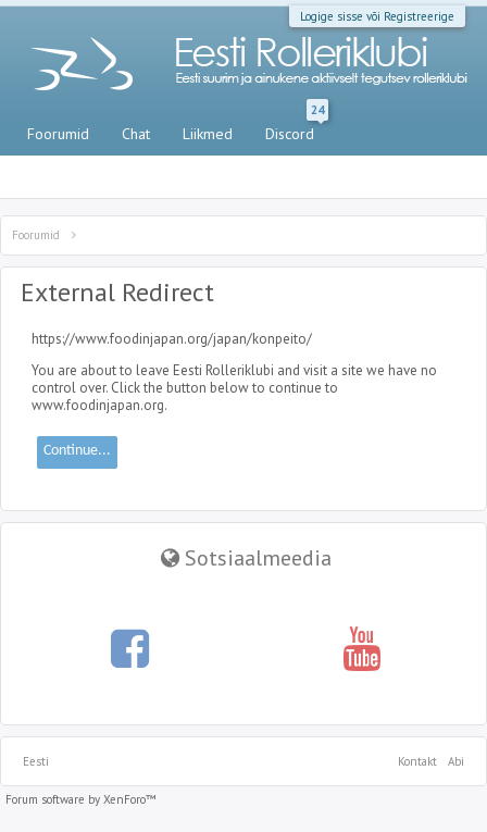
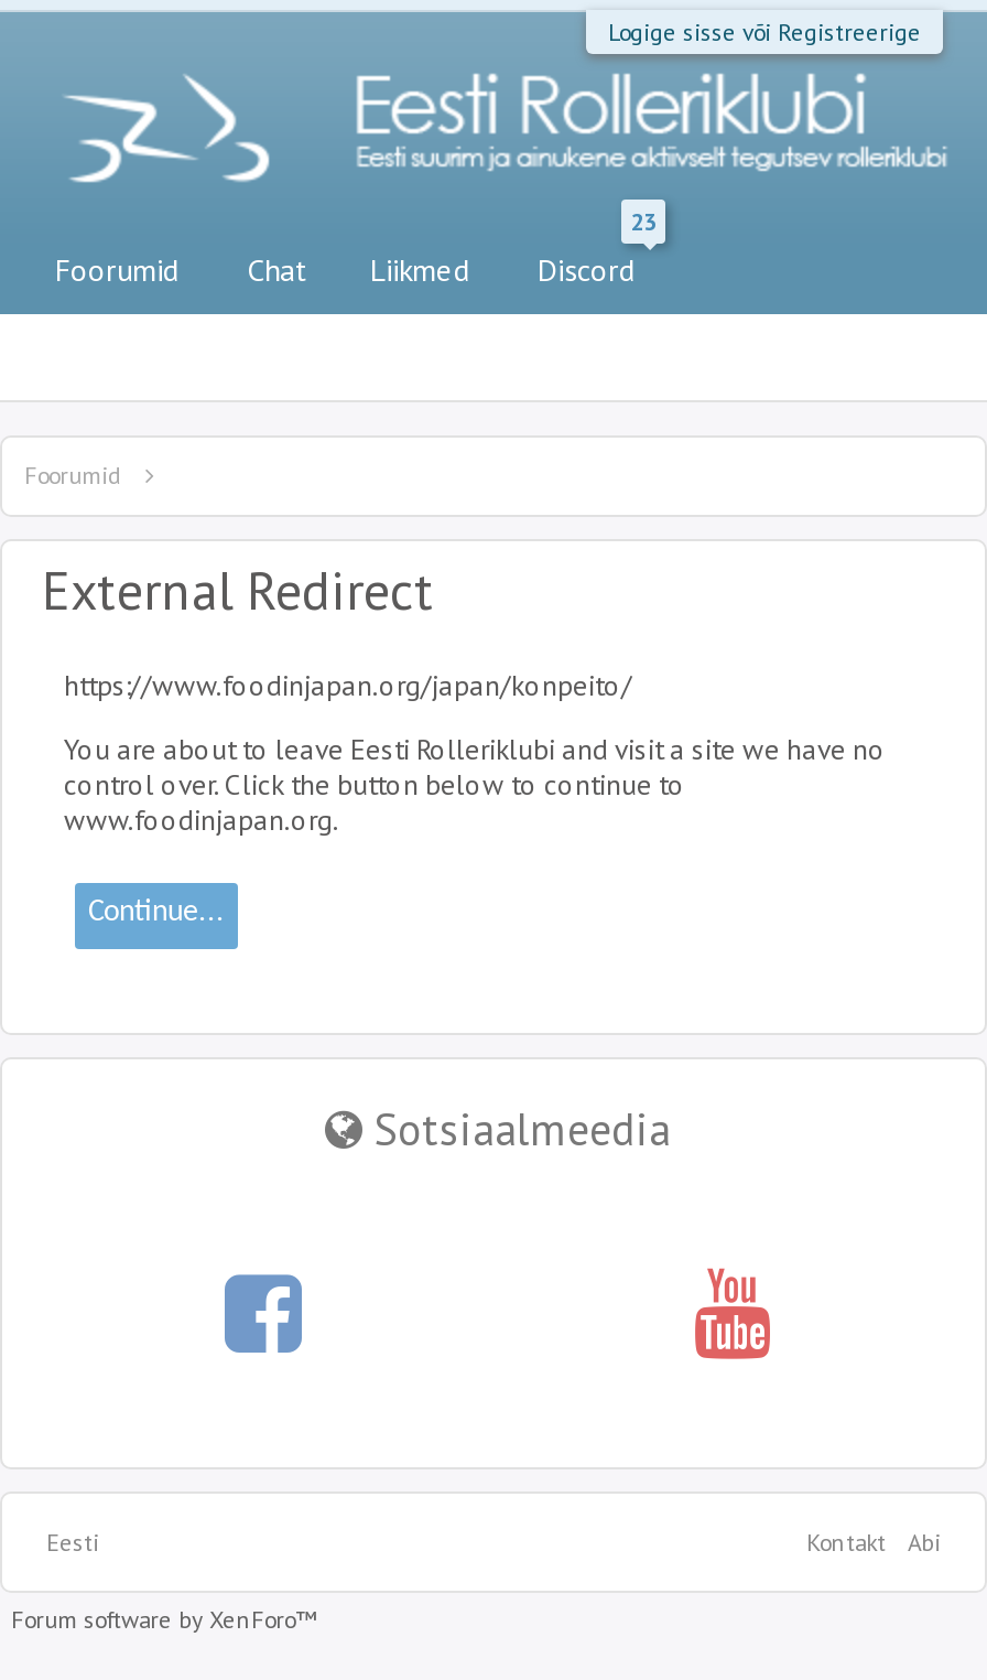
- 24
+ 23
